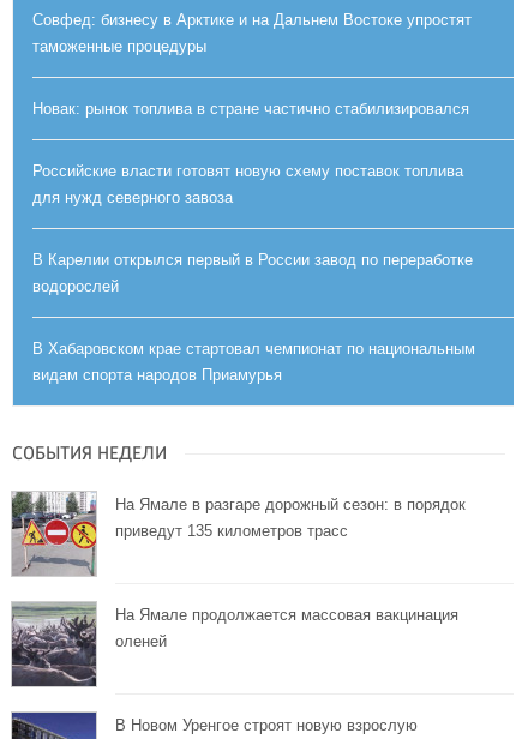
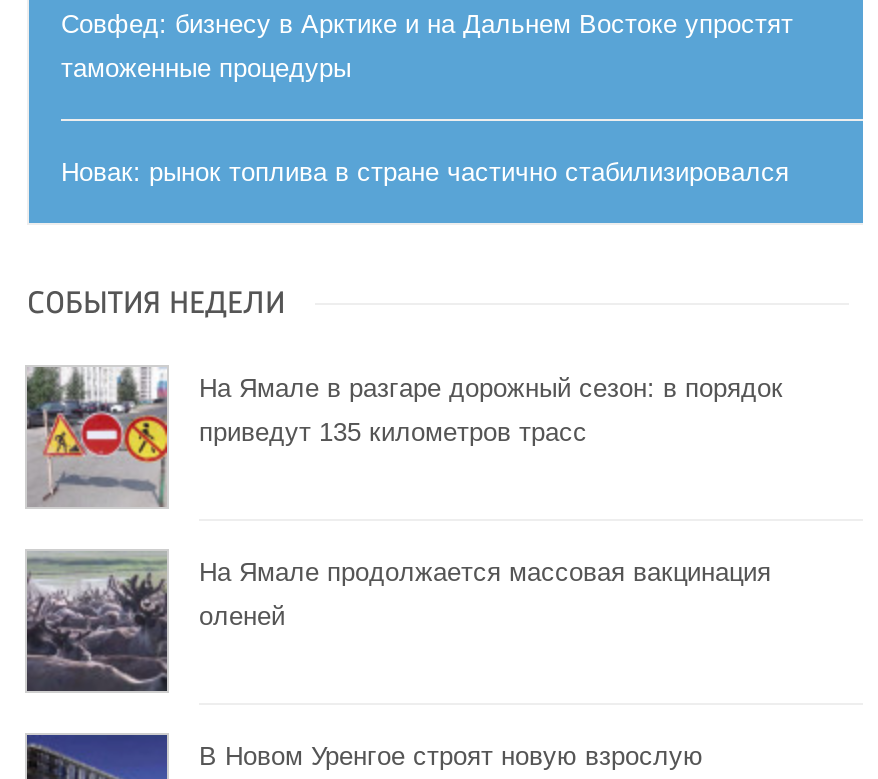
- Российские власти готовят новую схему поставок топлива
- для нужд северного завоза
- В Карелии открылся первый в России завод по переработке
- водорослей
- В Хабаровском крае стартовал чемпионат по национальным
- видам спорта народов Приамурья
